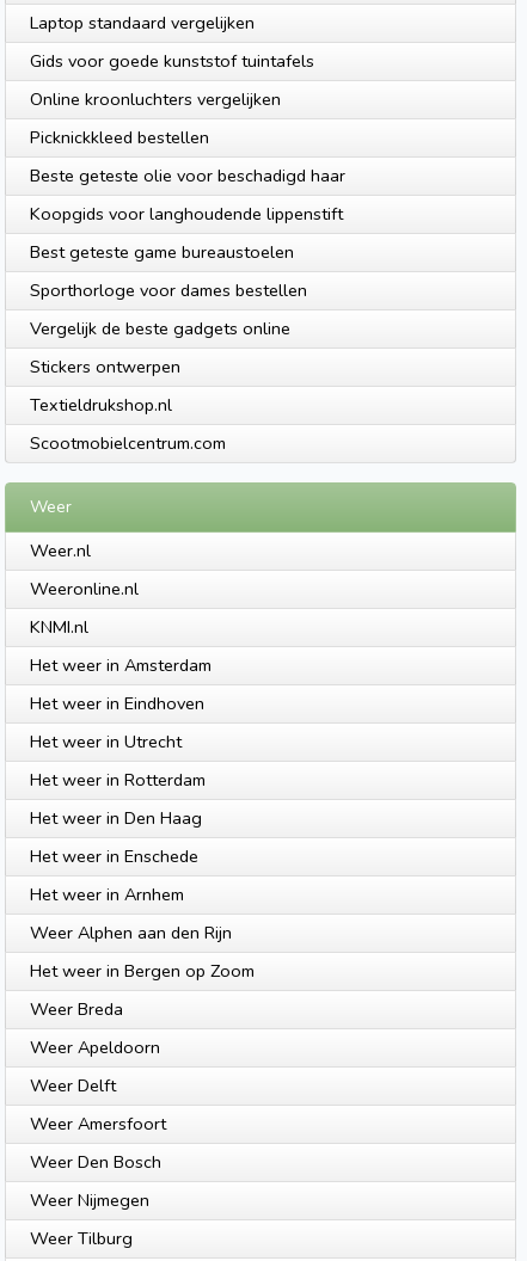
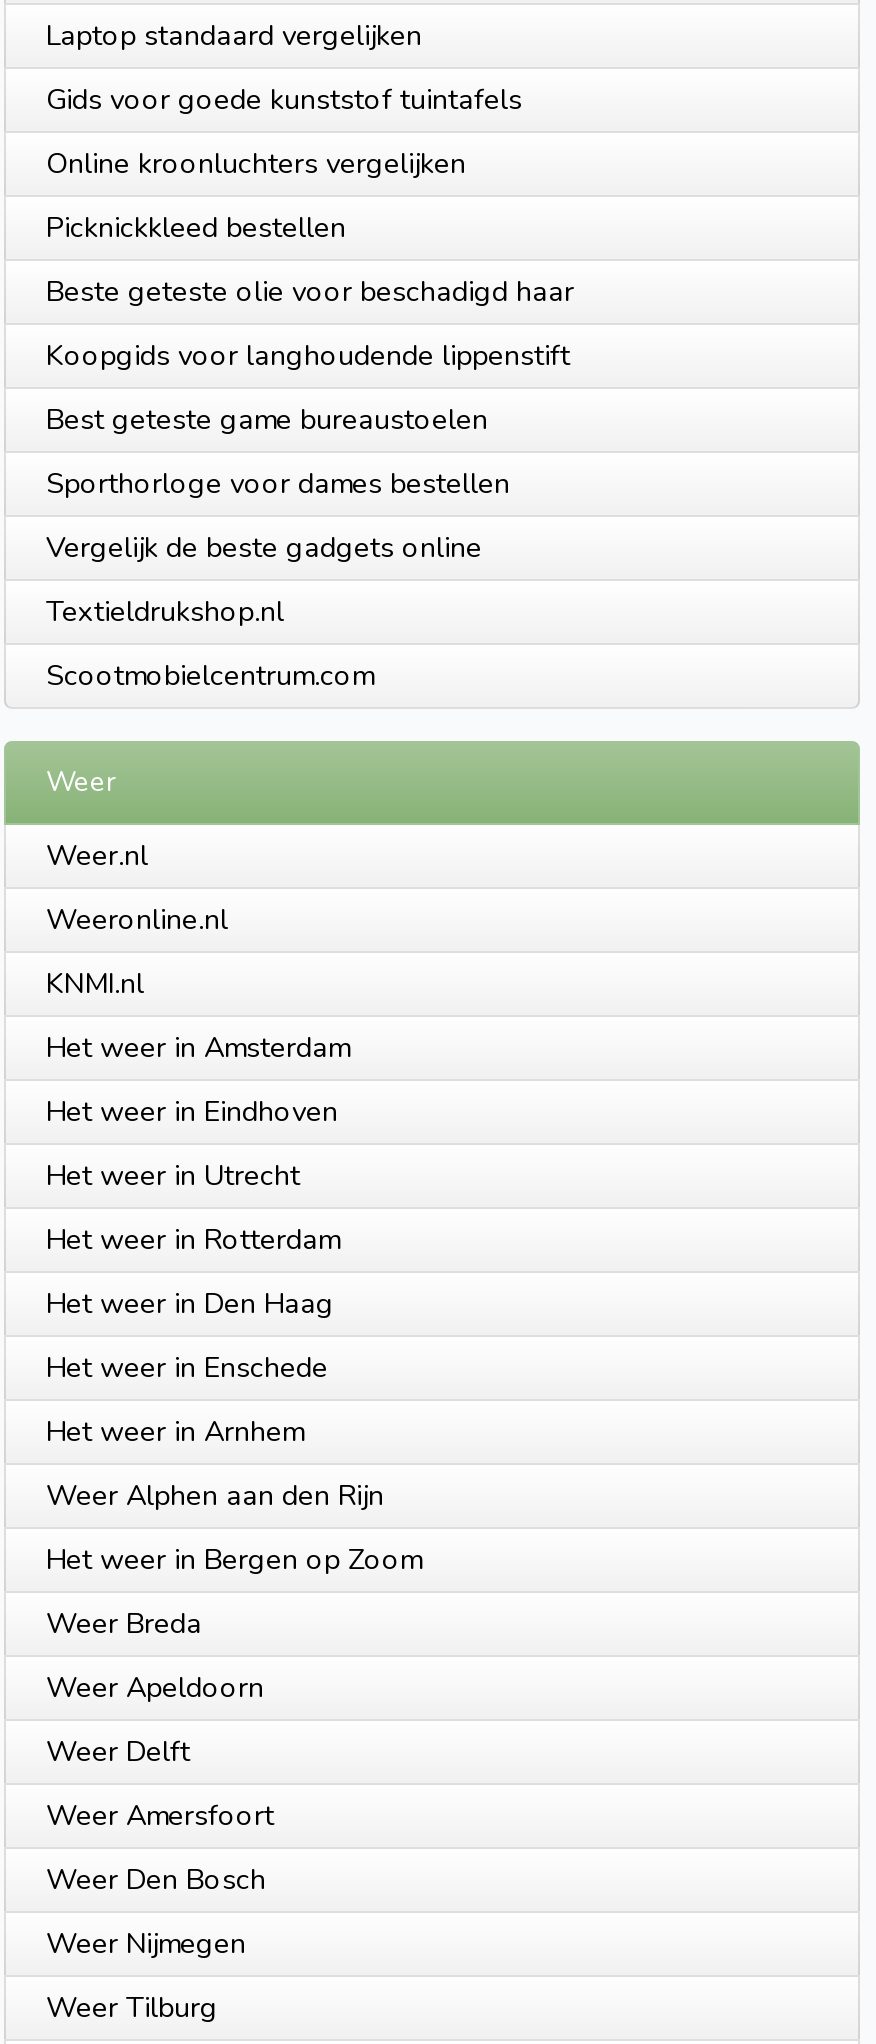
- Stickers ontwerpen
